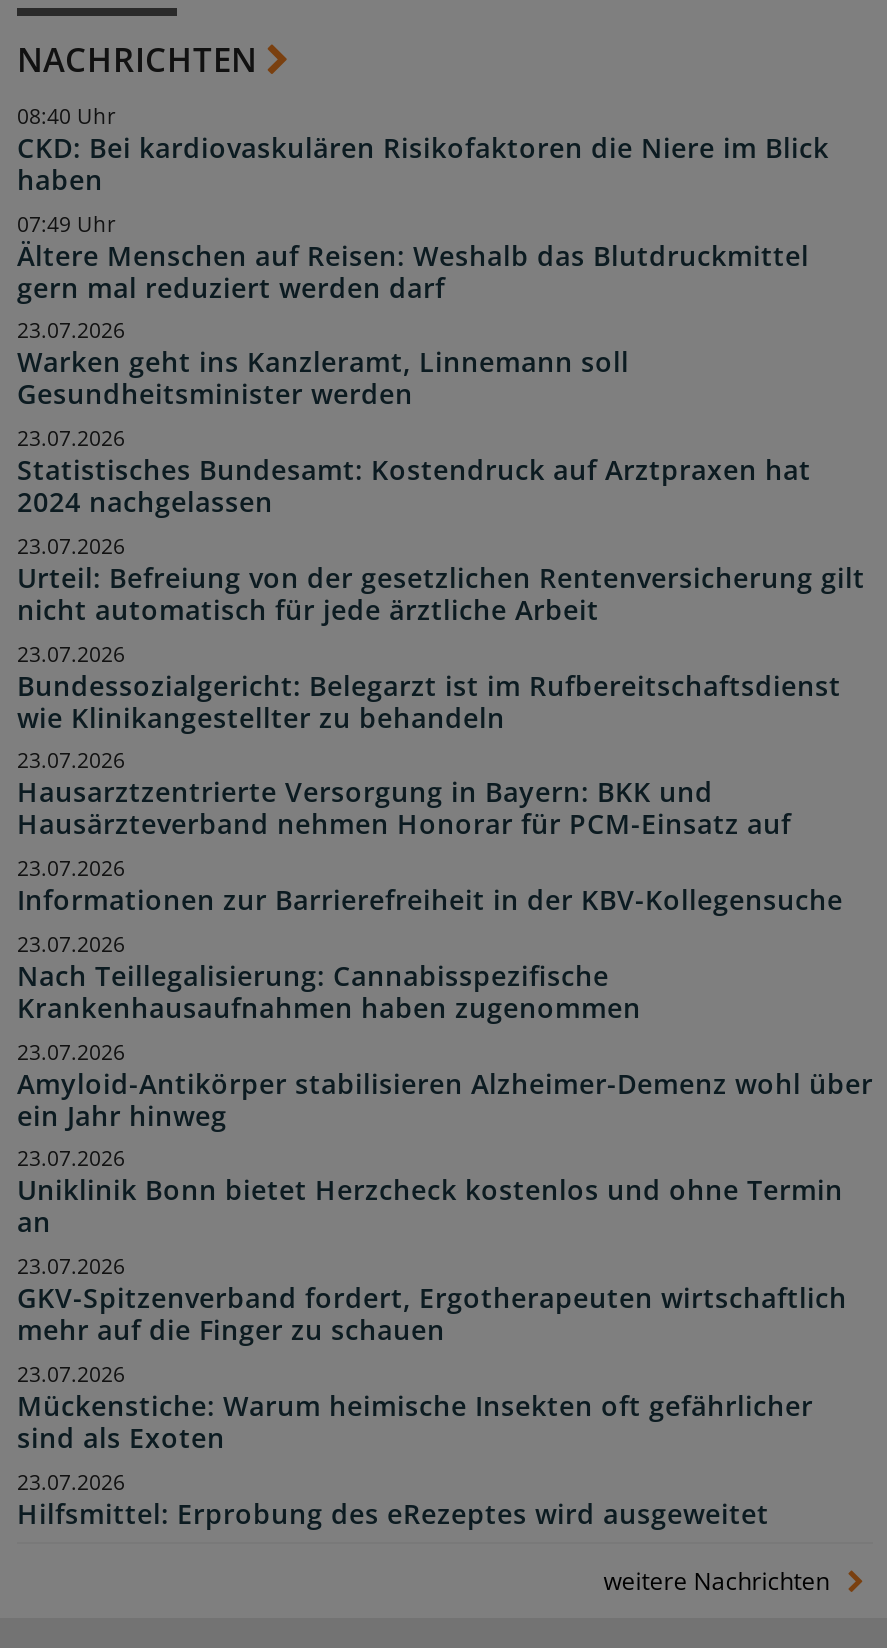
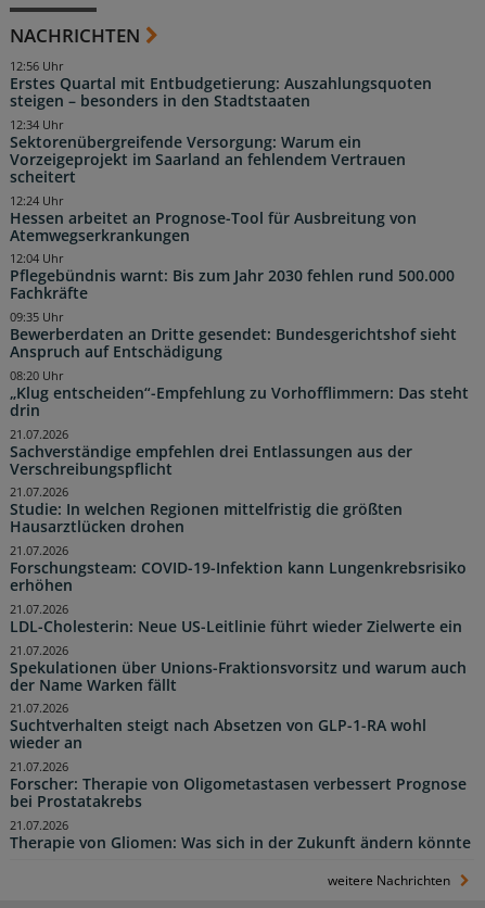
- 08:40 Uhr
+ 12:56 Uhr

- CKD: Bei kardiovaskulären Risikofaktoren die Niere im Blick
- haben
+ Erstes Quartal mit Entbudgetierung: Auszahlungsquoten
+ steigen – besonders in den Stadtstaaten

- 07:49 Uhr
+ 12:34 Uhr

- Ältere Menschen auf Reisen: Weshalb das Blutdruckmittel
- gern mal reduziert werden darf
+ Sektorenübergreifende Versorgung: Warum ein
+ Vorzeigeprojekt im Saarland an fehlendem Vertrauen
+ scheitert

- 23.07.2026
+ 12:24 Uhr

- Warken geht ins Kanzleramt, Linnemann soll
- Gesundheitsminister werden
+ Hessen arbeitet an Prognose-Tool für Ausbreitung von
+ Atemwegserkrankungen

- 23.07.2026
+ 12:04 Uhr

- Statistisches Bundesamt: Kostendruck auf Arztpraxen hat
- 2024 nachgelassen
+ Pflegebündnis warnt: Bis zum Jahr 2030 fehlen rund 500.000
+ Fachkräfte

- 23.07.2026
+ 09:35 Uhr

- Urteil: Befreiung von der gesetzlichen Rentenversicherung gilt
- nicht automatisch für jede ärztliche Arbeit
+ Bewerberdaten an Dritte gesendet: Bundesgerichtshof sieht
+ Anspruch auf Entschädigung

- 23.07.2026
+ 08:20 Uhr

- Bundessozialgericht: Belegarzt ist im Rufbereitschaftsdienst
- wie Klinikangestellter zu behandeln
+ „Klug entscheiden“-Empfehlung zu Vorhofflimmern: Das steht
+ drin

- 23.07.2026
+ 21.07.2026

- Hausarztzentrierte Versorgung in Bayern: BKK und
- Hausärzteverband nehmen Honorar für PCM-Einsatz auf
+ Sachverständige empfehlen drei Entlassungen aus der
+ Verschreibungspflicht

- 23.07.2026
+ 21.07.2026

- Informationen zur Barrierefreiheit in der KBV-Kollegensuche
+ Studie: In welchen Regionen mittelfristig die größten
+ Hausarztlücken drohen

- 23.07.2026
+ 21.07.2026

- Nach Teillegalisierung: Cannabisspezifische
- Krankenhausaufnahmen haben zugenommen
+ Forschungsteam: COVID-19-Infektion kann Lungenkrebsrisiko
+ erhöhen

- 23.07.2026
+ 21.07.2026

- Amyloid-Antikörper stabilisieren Alzheimer-Demenz wohl über
- ein Jahr hinweg
+ LDL-Cholesterin: Neue US-Leitlinie führt wieder Zielwerte ein

- 23.07.2026
+ 21.07.2026

- Uniklinik Bonn bietet Herzcheck kostenlos und ohne Termin
- an
+ Spekulationen über Unions-Fraktionsvorsitz und warum auch
+ der Name Warken fällt

- 23.07.2026
+ 21.07.2026

- GKV-Spitzenverband fordert, Ergotherapeuten wirtschaftlich
- mehr auf die Finger zu schauen
+ Suchtverhalten steigt nach Absetzen von GLP-1-RA wohl
+ wieder an

- 23.07.2026
+ 21.07.2026

- Mückenstiche: Warum heimische Insekten oft gefährlicher
- sind als Exoten
+ Forscher: Therapie von Oligometastasen verbessert Prognose
+ bei Prostatakrebs

- 23.07.2026
+ 21.07.2026

- Hilfsmittel: Erprobung des eRezeptes wird ausgeweitet
+ Therapie von Gliomen: Was sich in der Zukunft ändern könnte
